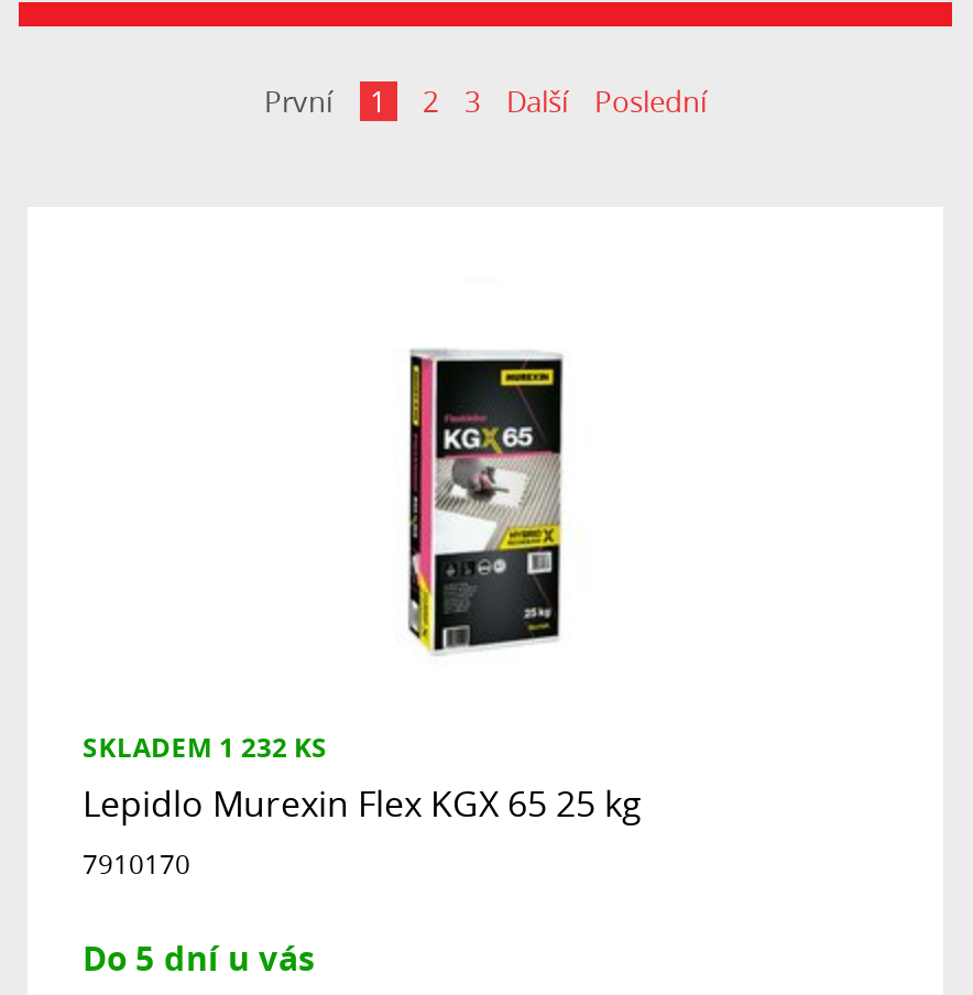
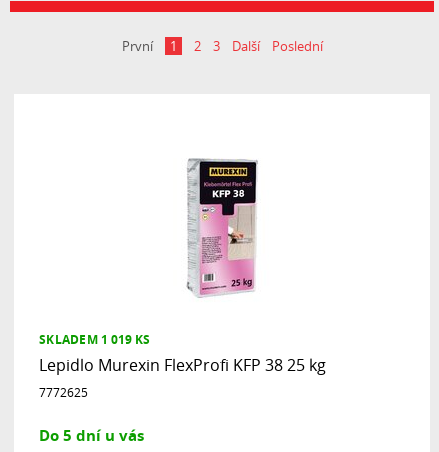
- [image]
+ [image]

- SKLADEM 1 232 KS
+ SKLADEM 1 019 KS

- Lepidlo Murexin Flex KGX 65 25 kg
+ Lepidlo Murexin FlexProfi KFP 38 25 kg

- 7910170
+ 7772625
